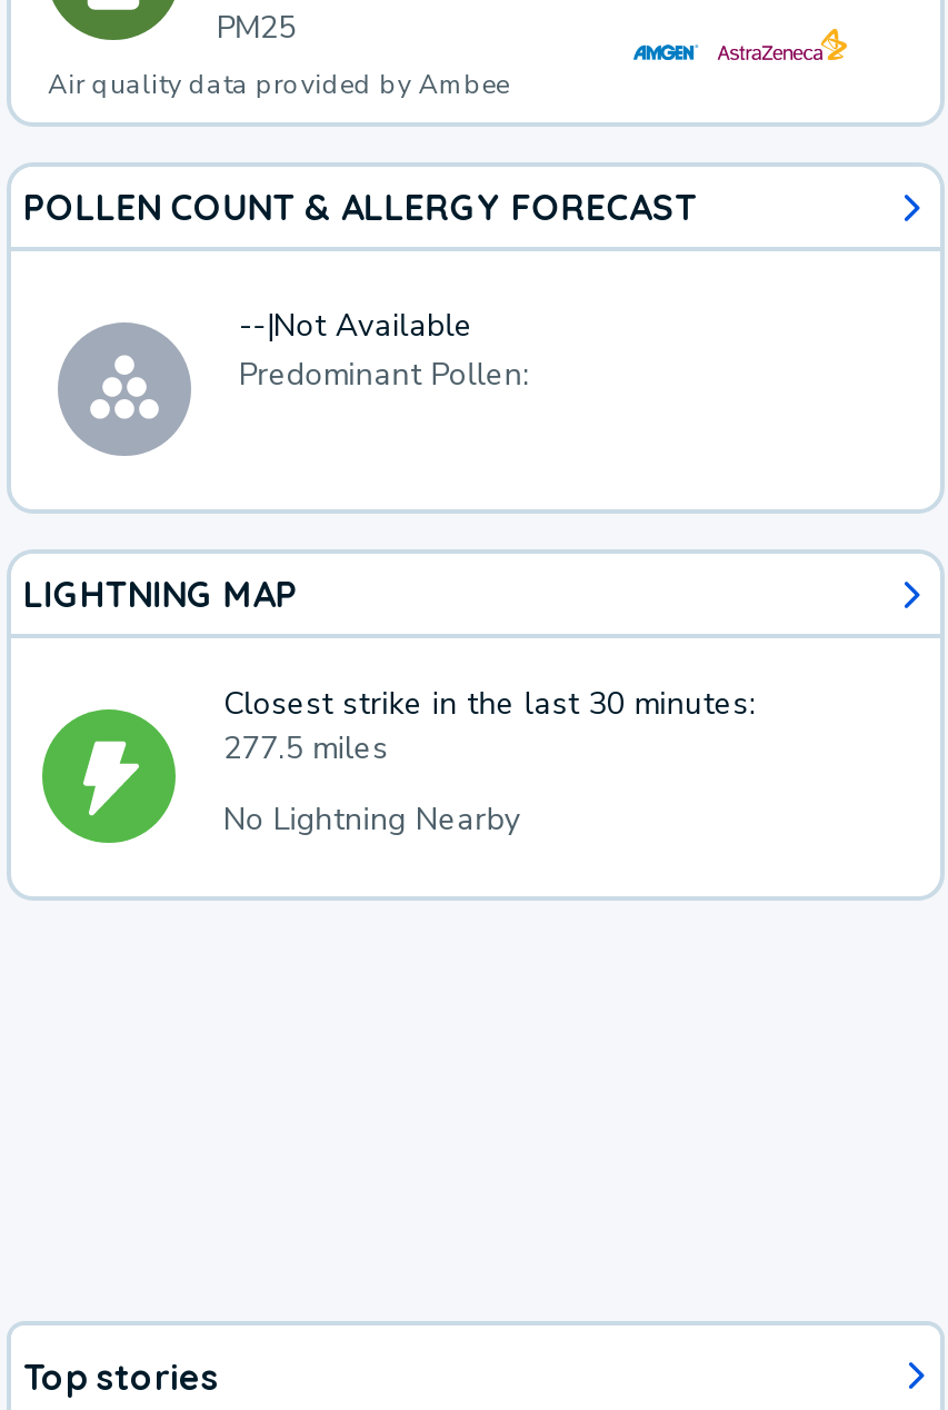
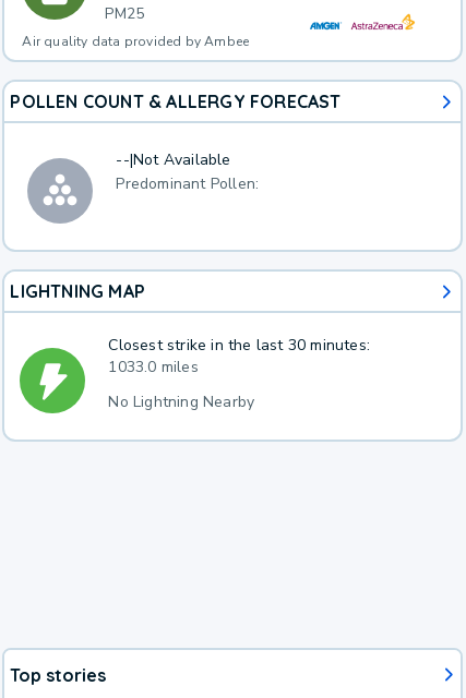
- 277.5 miles
+ 1033.0 miles
